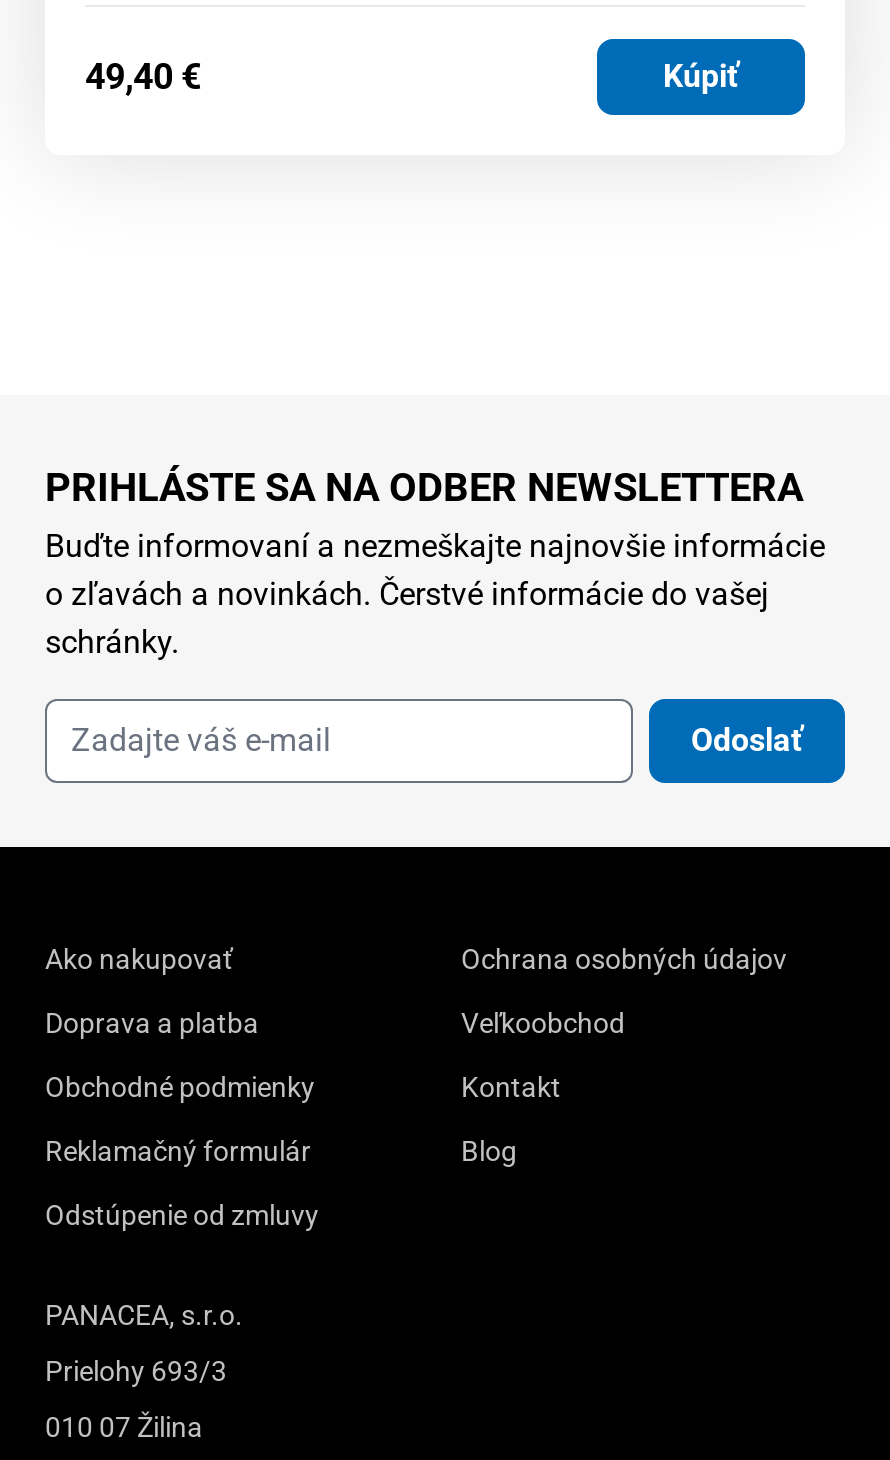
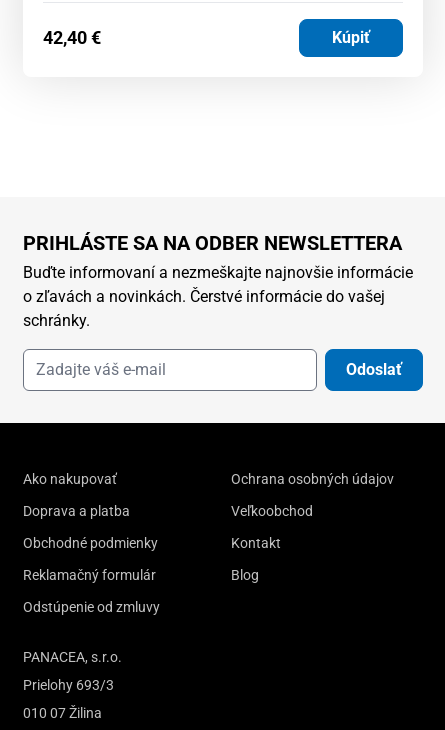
- 49,40 €
+ 42,40 €
